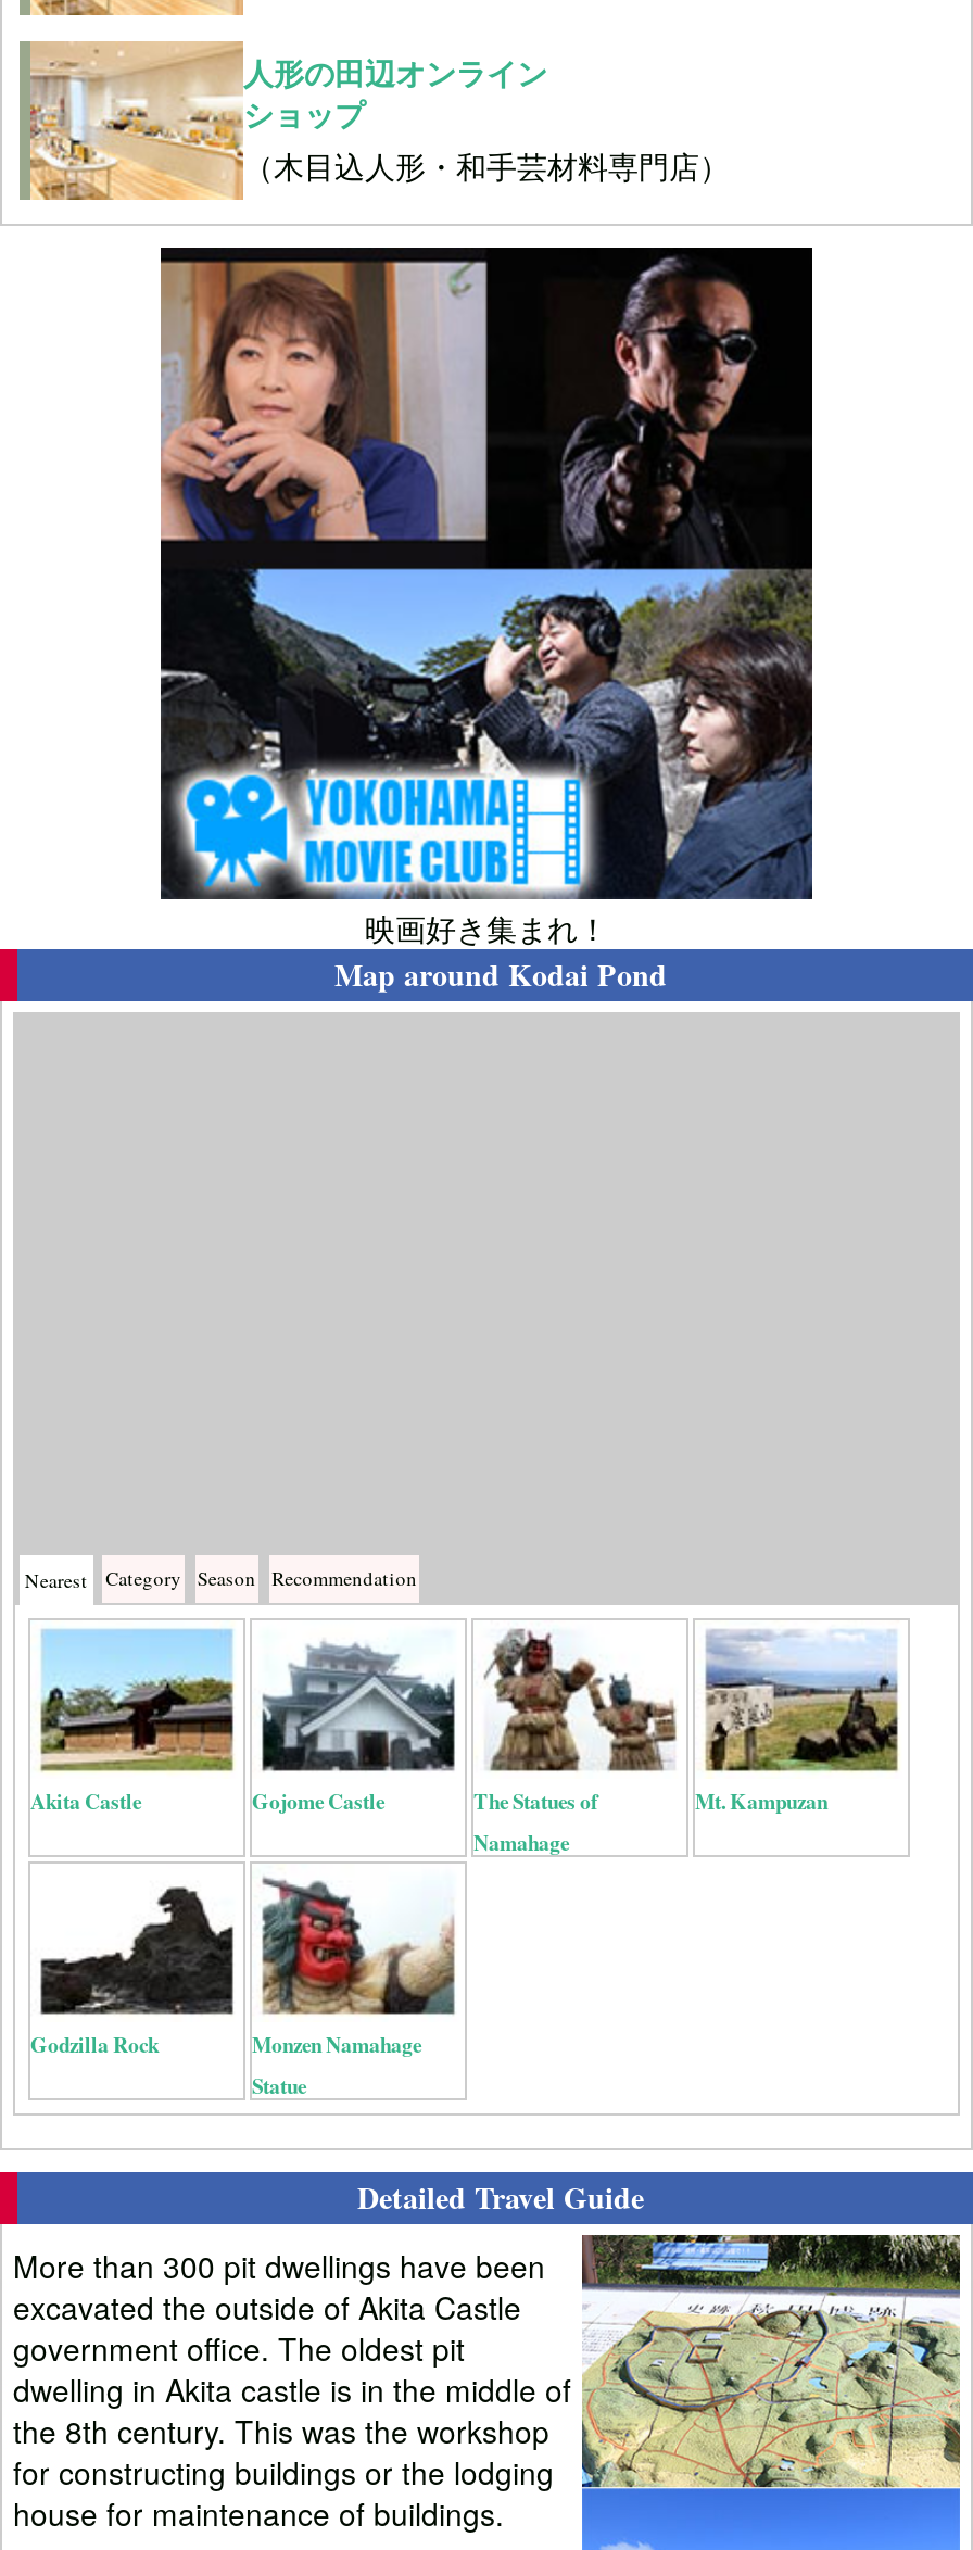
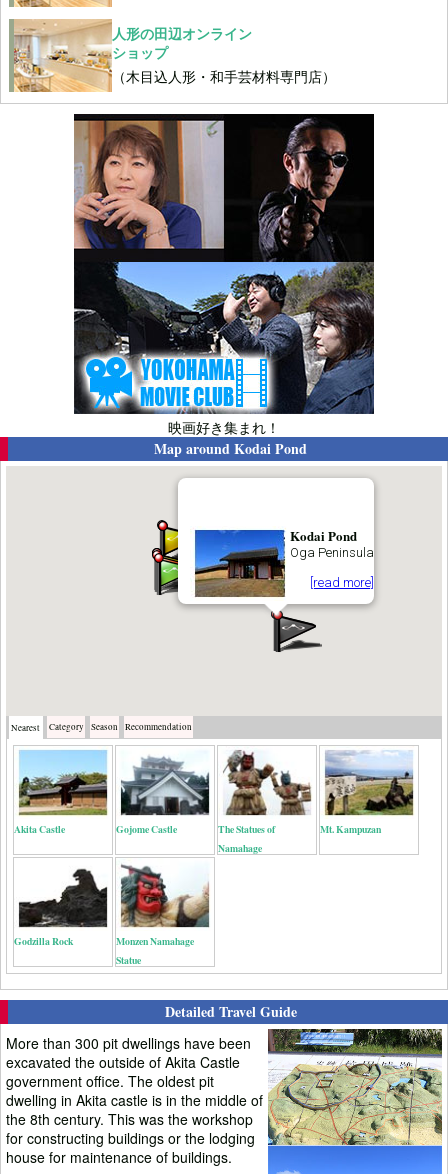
+ [image]
+ Kodai Pond
+ Oga Peninsula
+ [read more]
